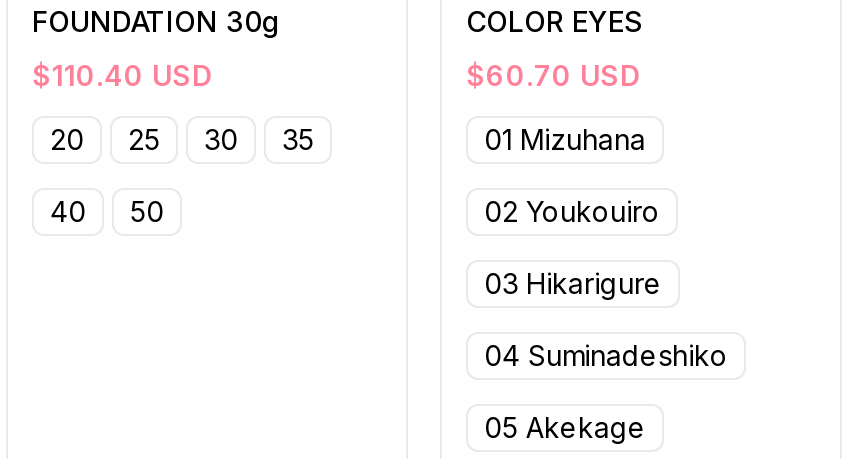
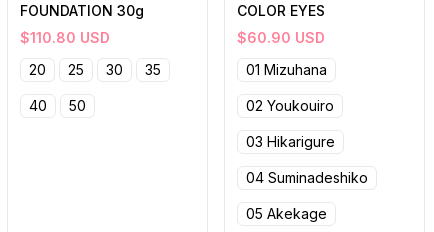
- $110.40 USD
+ $110.80 USD

- $60.70 USD
+ $60.90 USD
